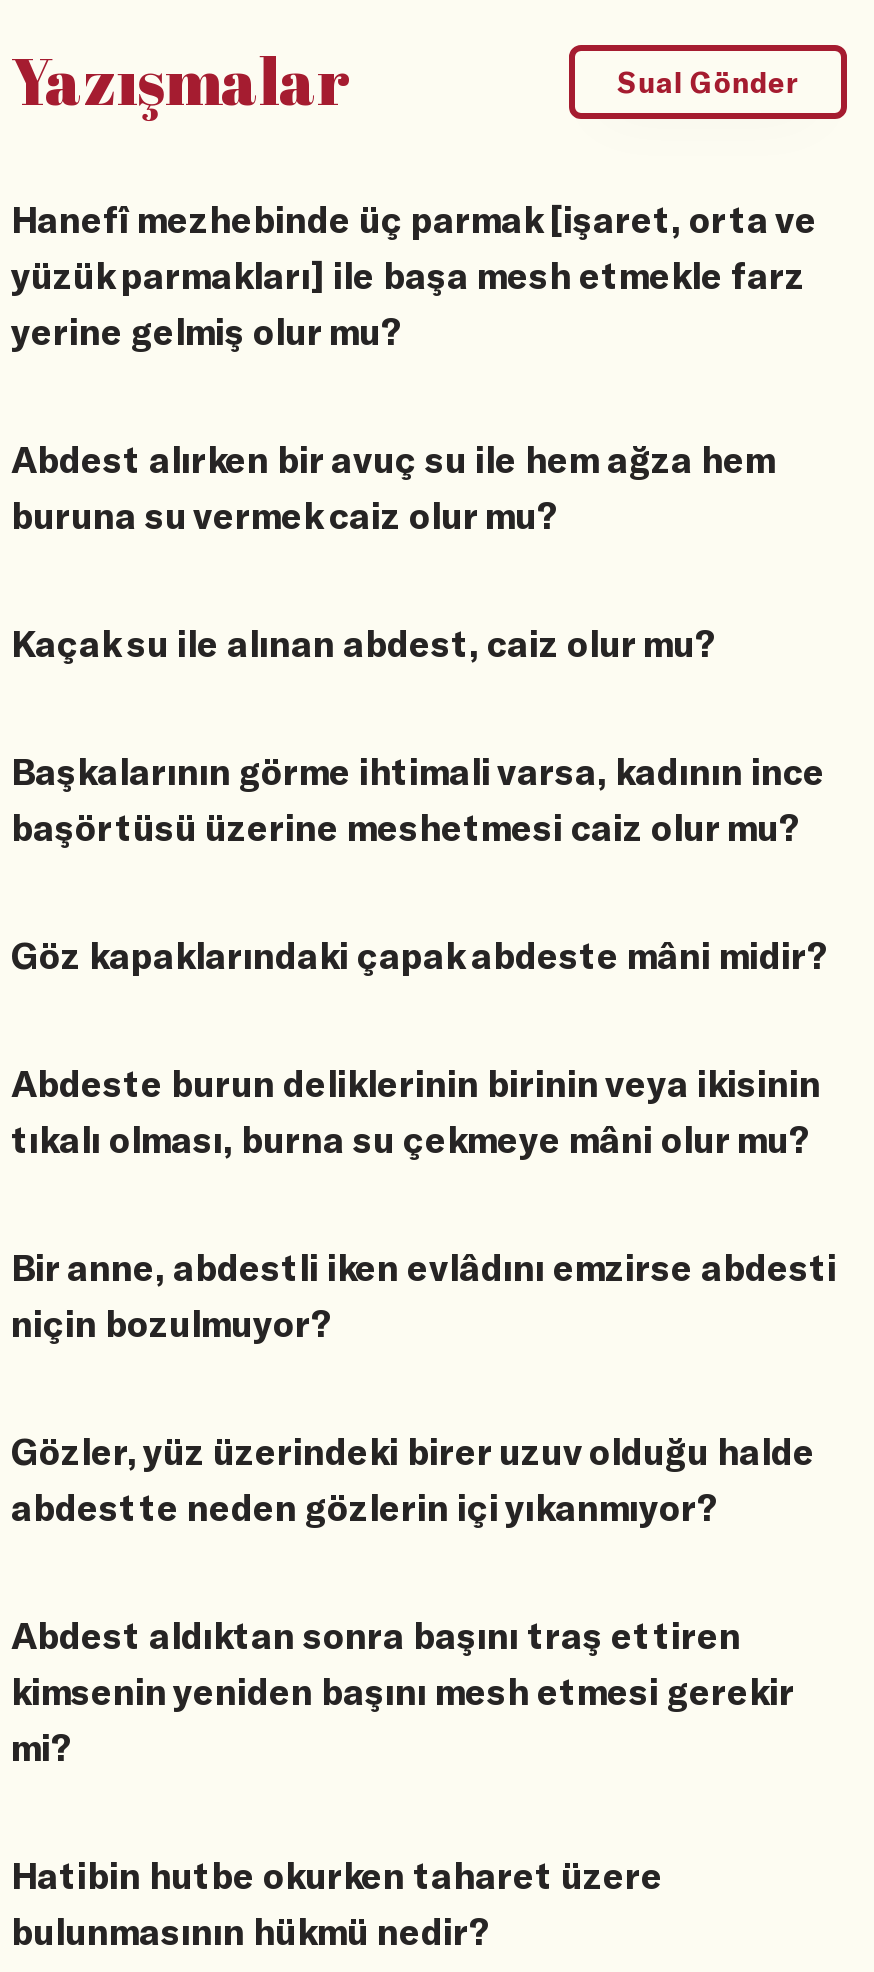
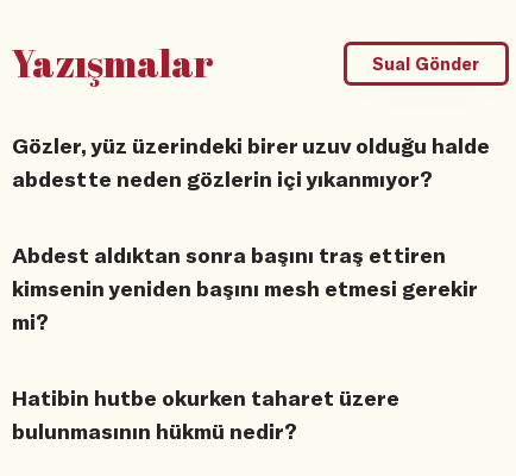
- Hanefî mezhebinde üç parmak [işaret, orta ve
- yüzük parmakları] ile başa mesh etmekle farz
- yerine gelmiş olur mu?
- Abdest alırken bir avuç su ile hem ağza hem
- buruna su vermek caiz olur mu?
- Kaçak su ile alınan abdest, caiz olur mu?
- Başkalarının görme ihtimali varsa, kadının ince
- başörtüsü üzerine meshetmesi caiz olur mu?
- Göz kapaklarındaki çapak abdeste mâni midir?
- Abdeste burun deliklerinin birinin veya ikisinin
- tıkalı olması, burna su çekmeye mâni olur mu?
- Bir anne, abdestli iken evlâdını emzirse abdesti
- niçin bozulmuyor?
